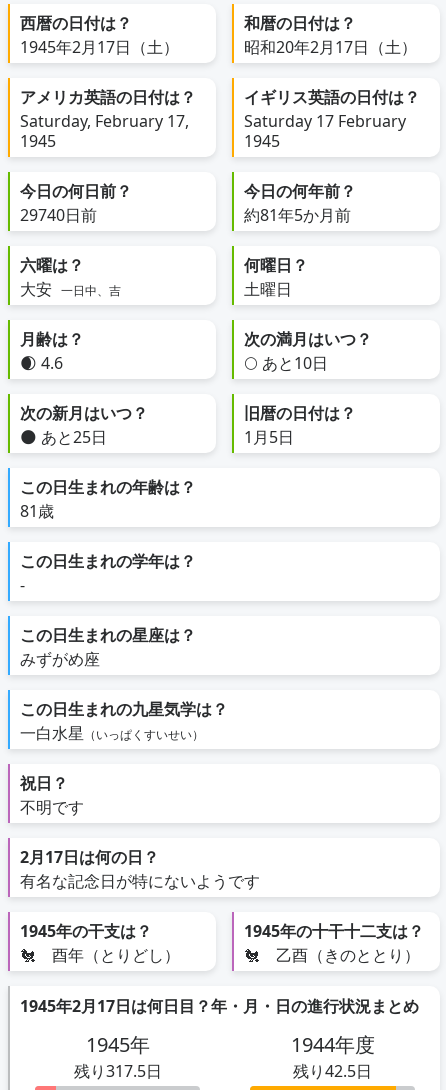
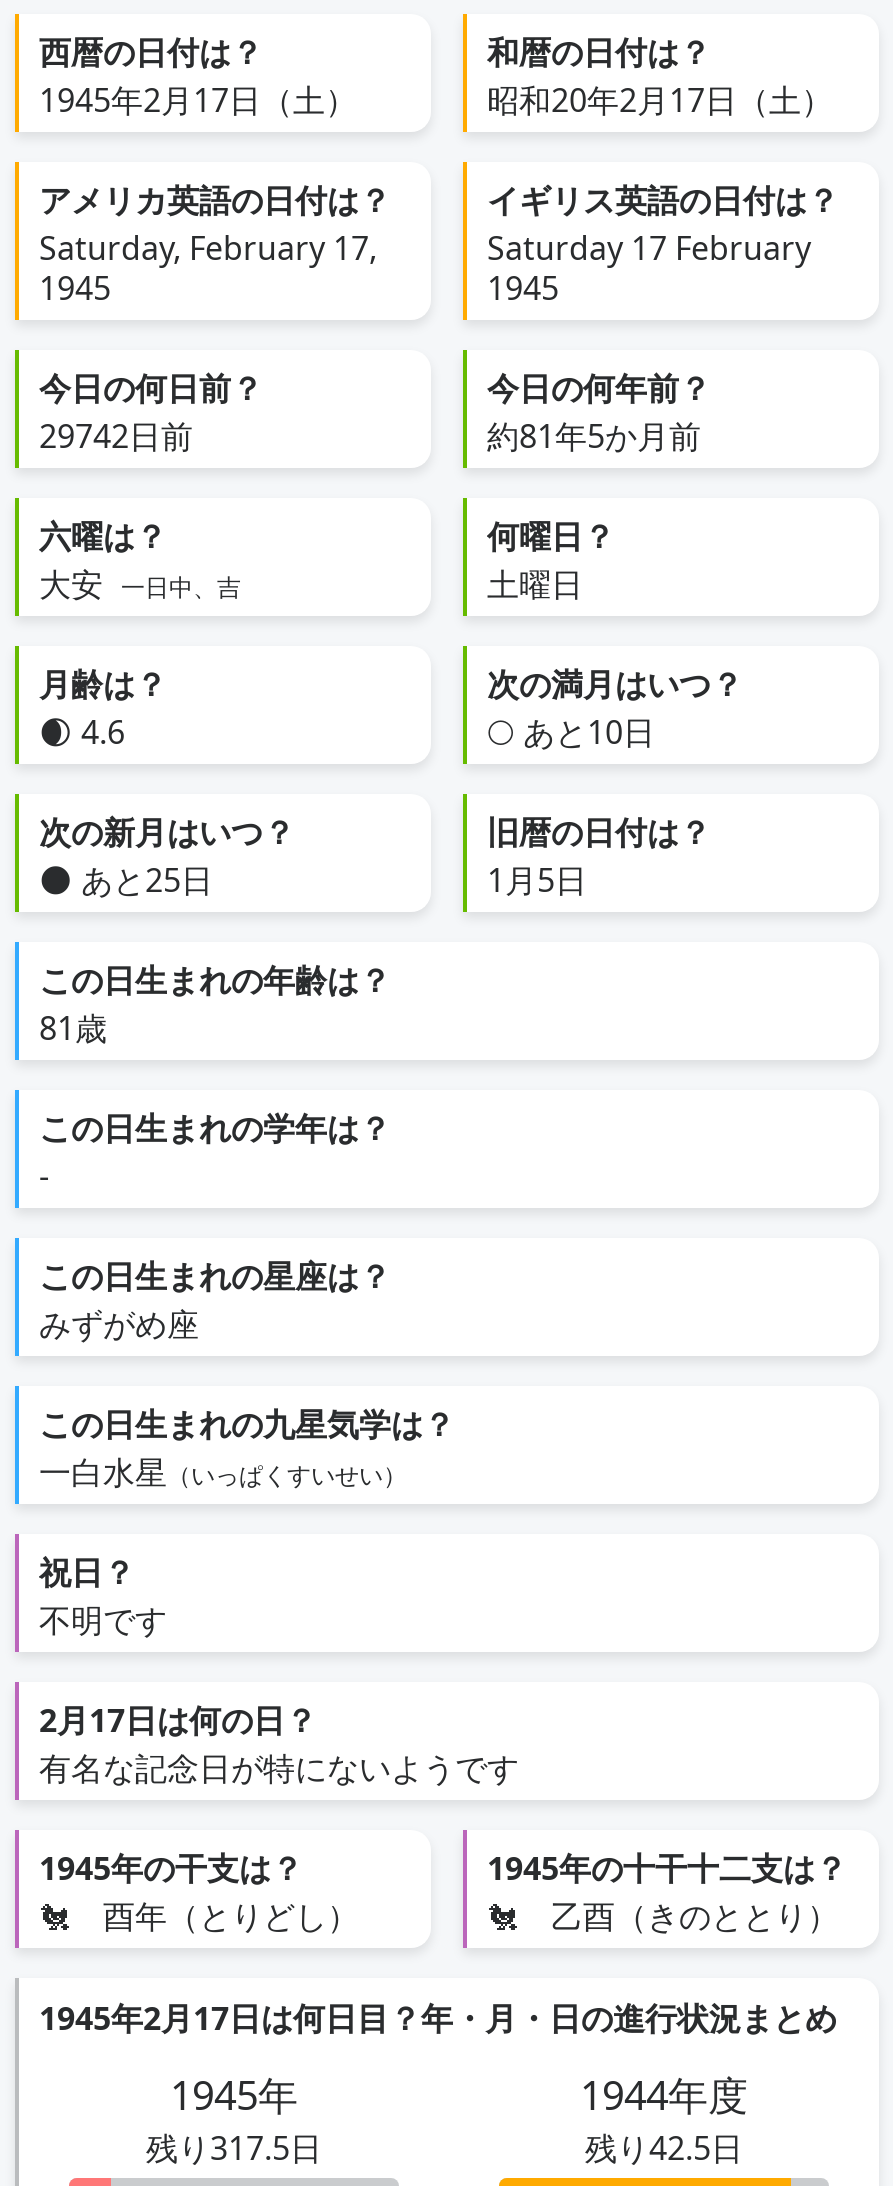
- 29740日前
+ 29742日前
